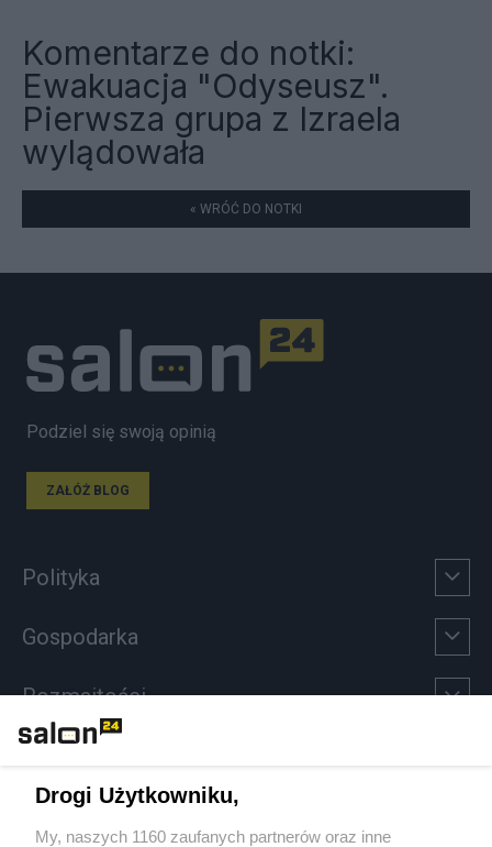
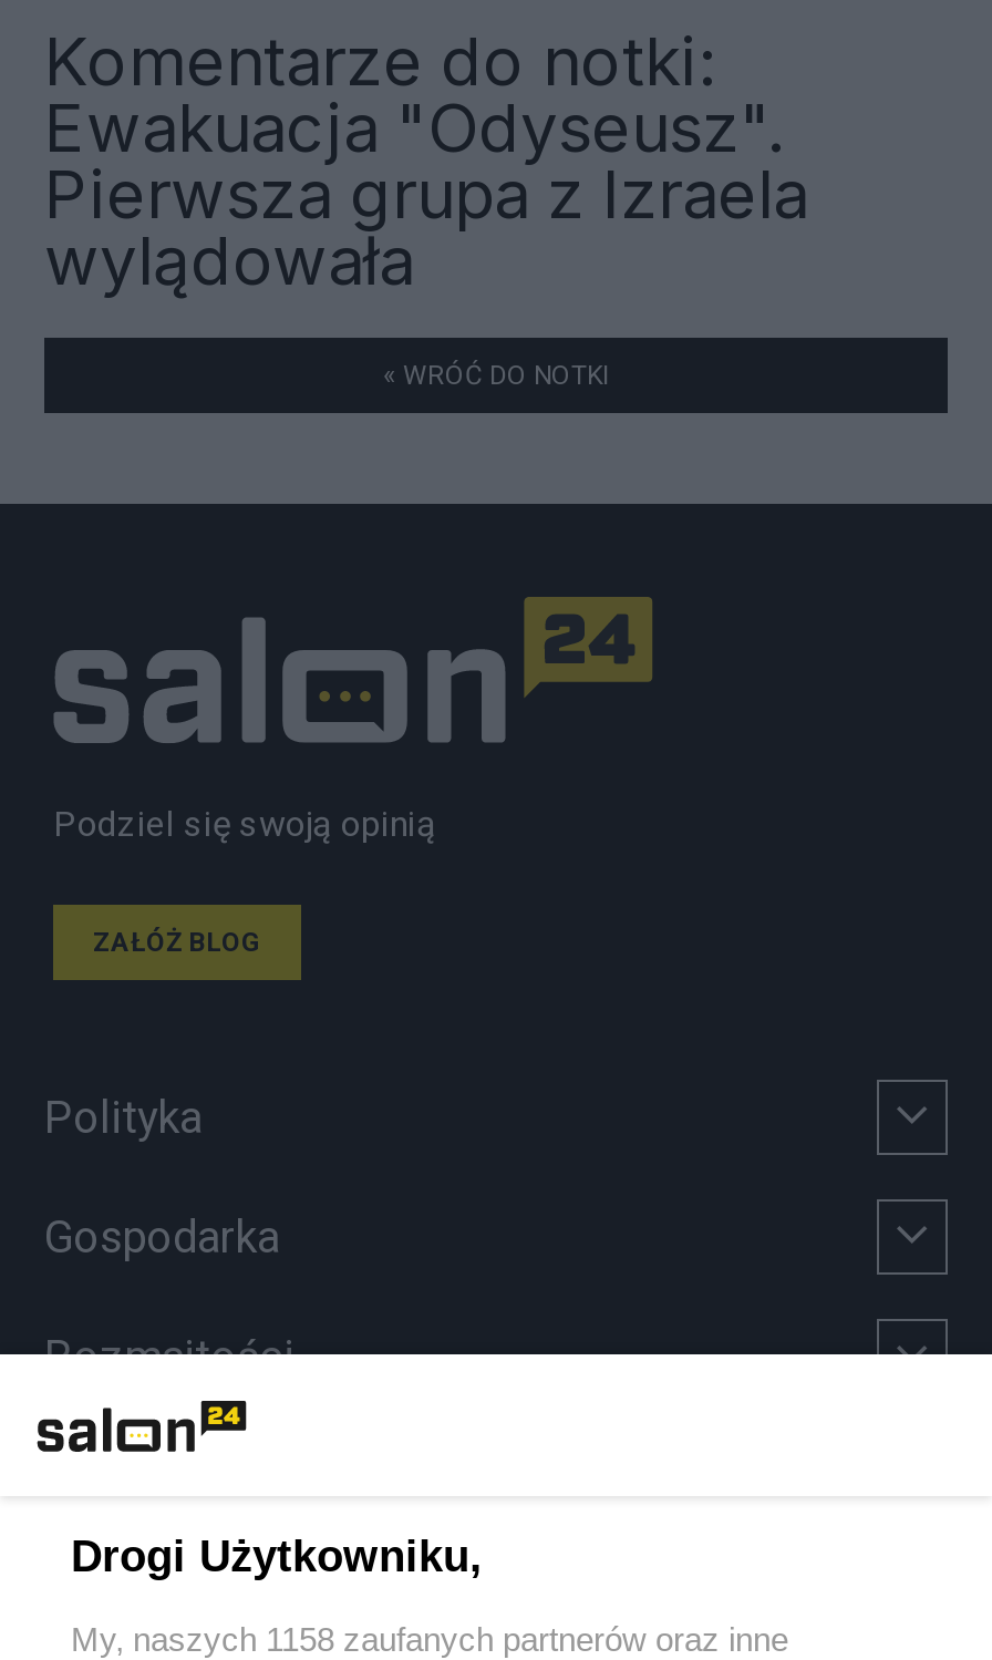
- My, naszych 1160 zaufanych partnerów oraz inne
+ My, naszych 1158 zaufanych partnerów oraz inne
